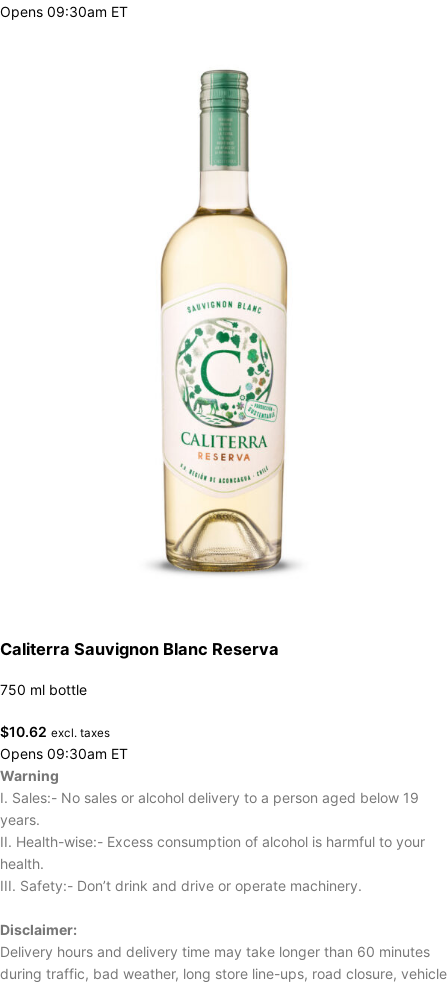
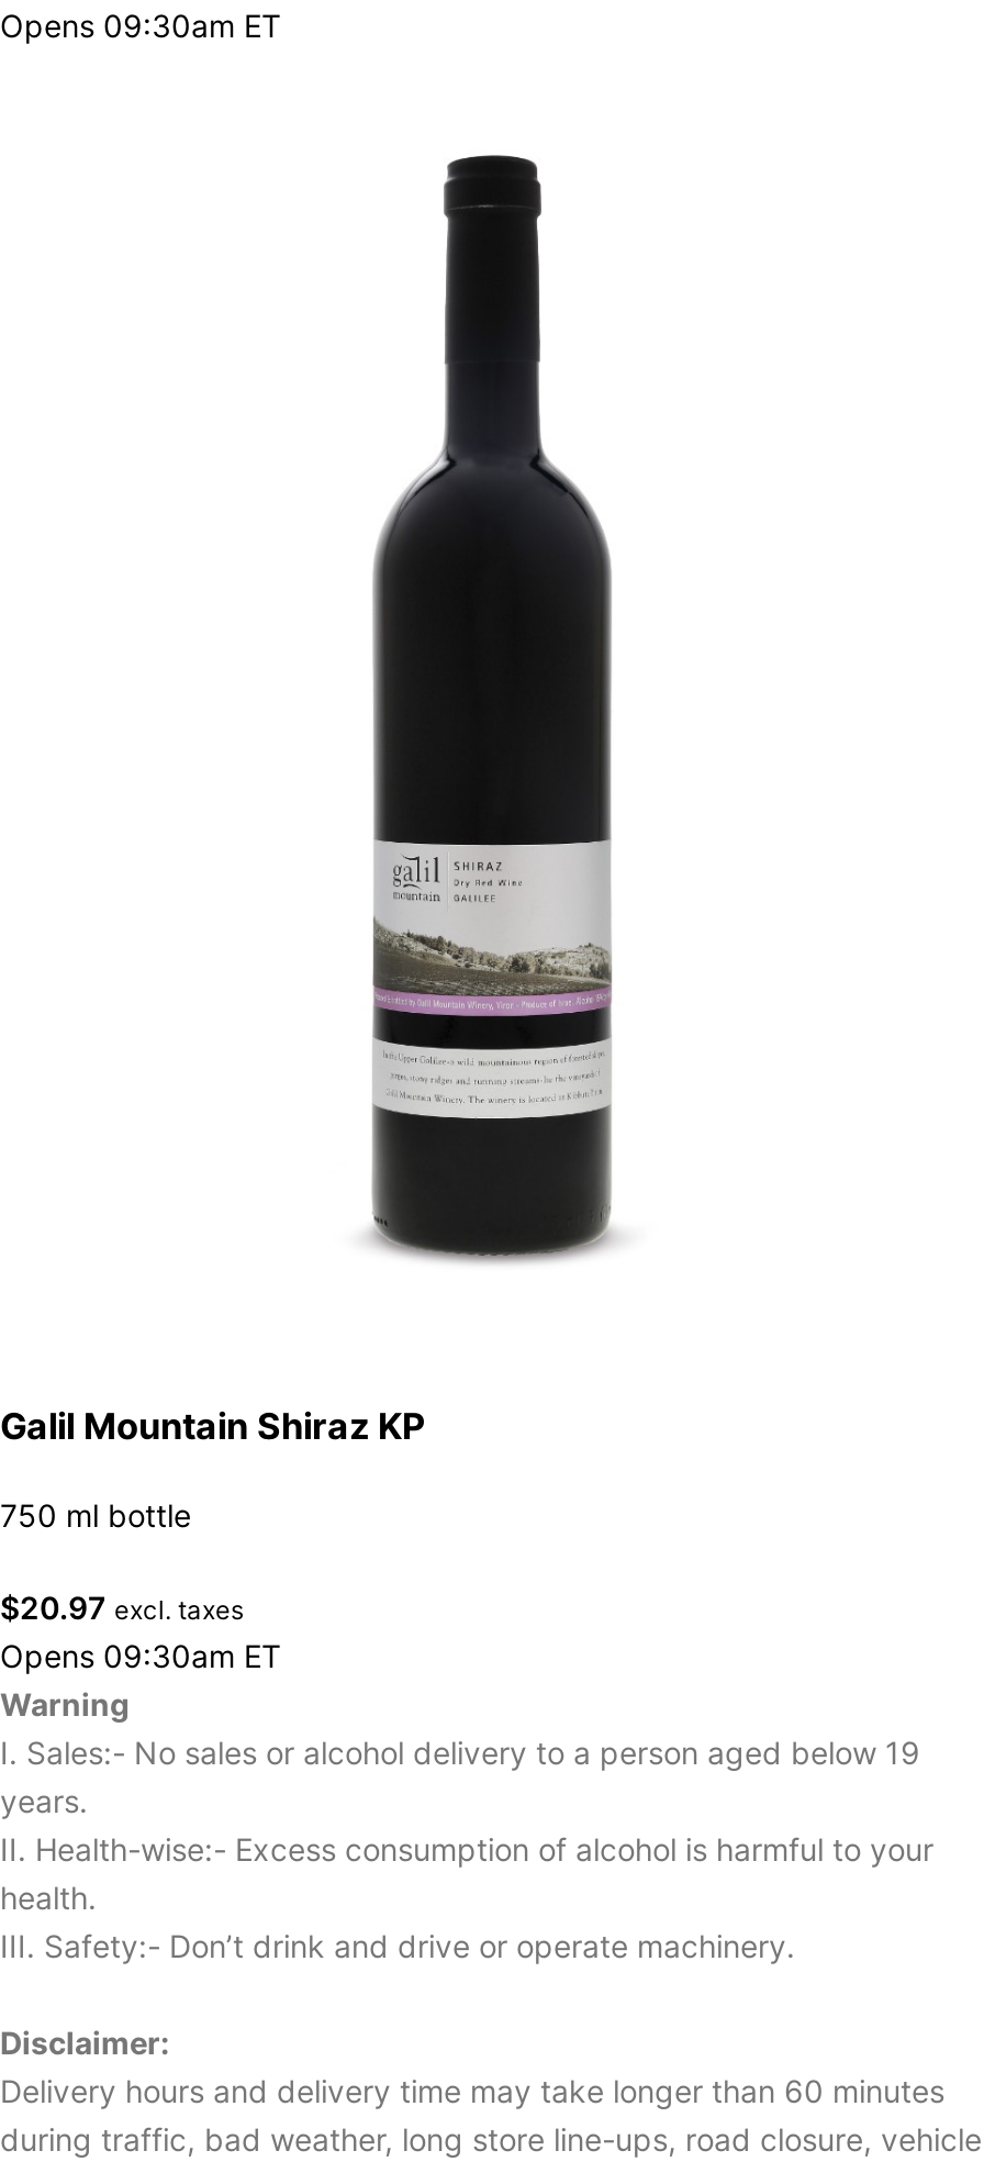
- [image]
+ [image]

- Caliterra Sauvignon Blanc Reserva
+ Galil Mountain Shiraz KP

- $10.62 excl. taxes
+ $20.97 excl. taxes
